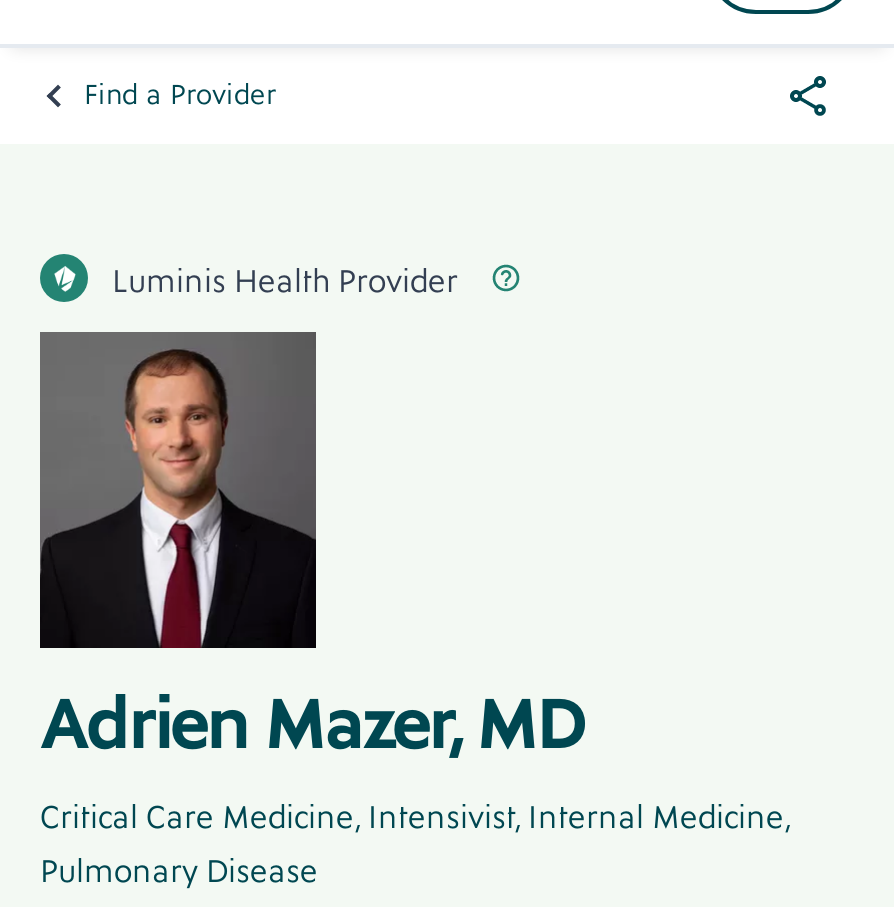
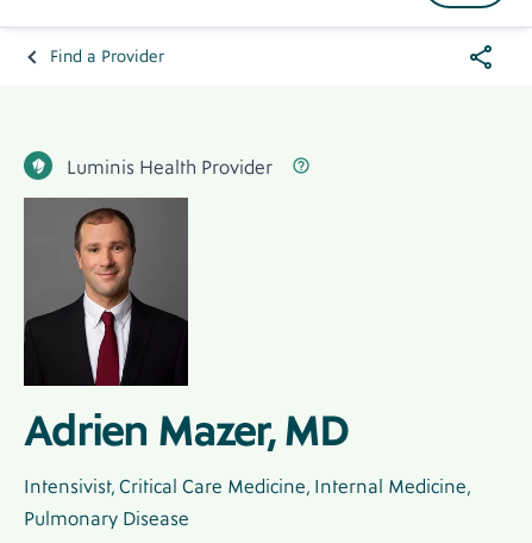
- Critical Care Medicine, Intensivist, Internal Medicine,
+ Intensivist, Critical Care Medicine, Internal Medicine,
